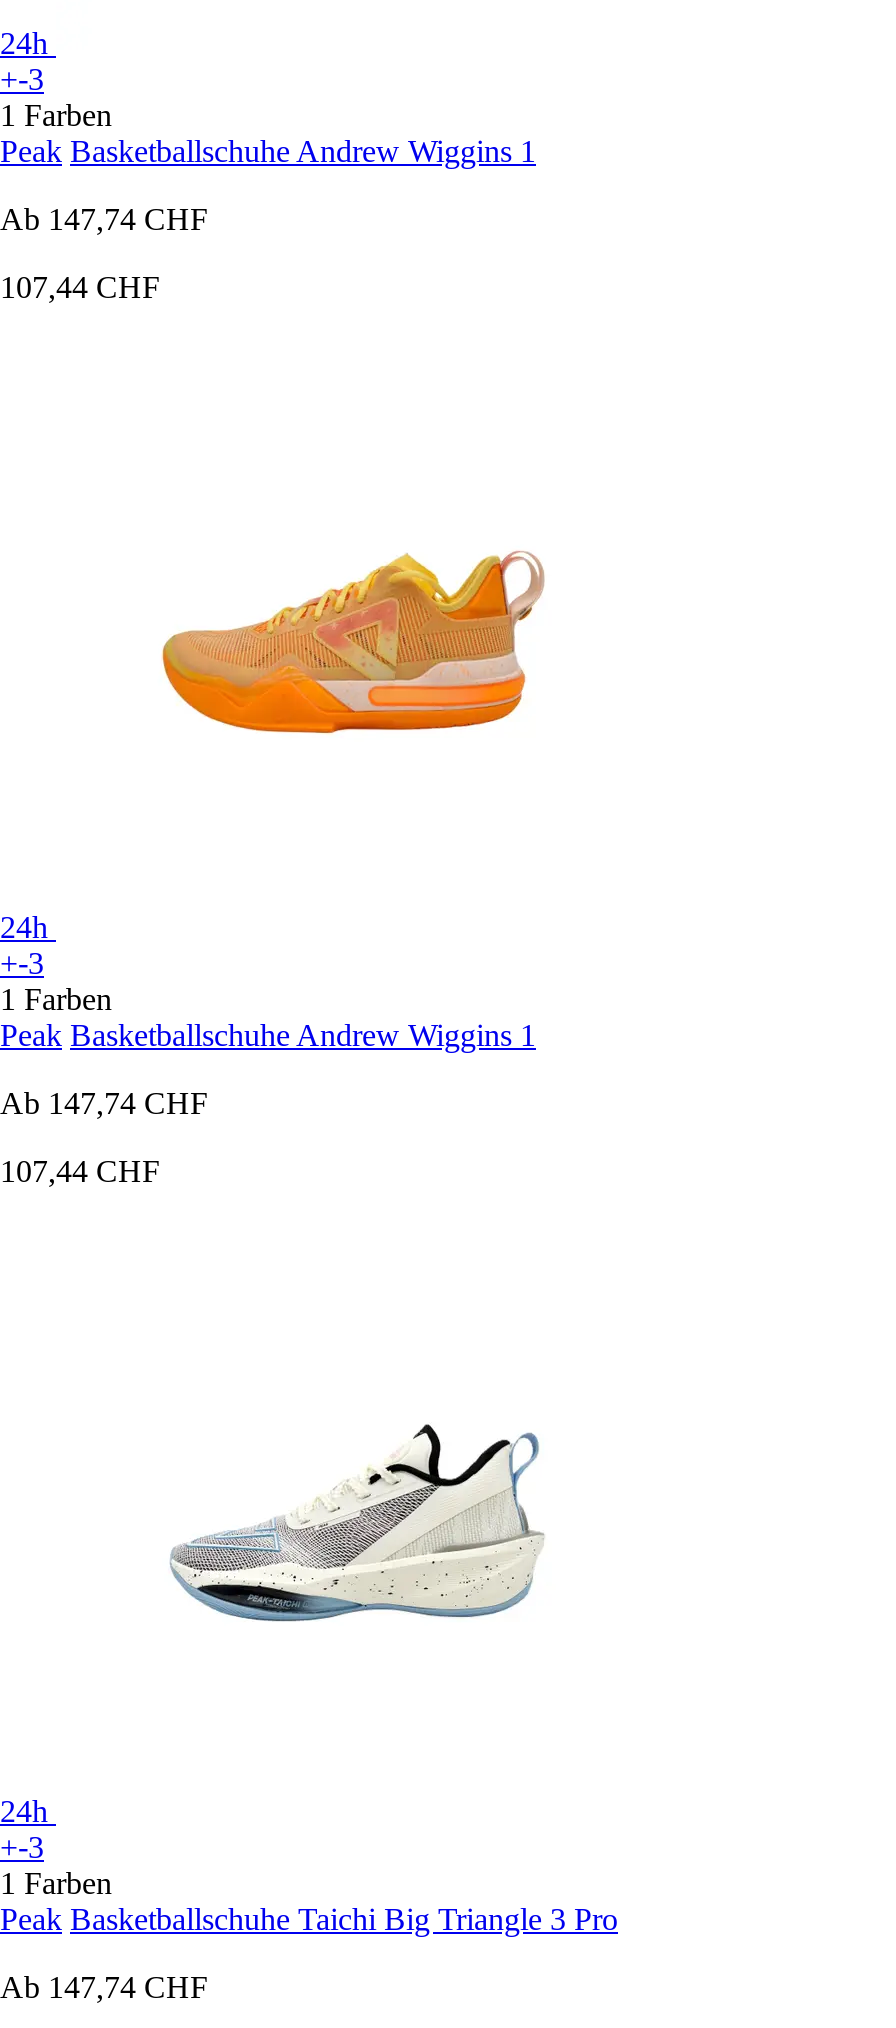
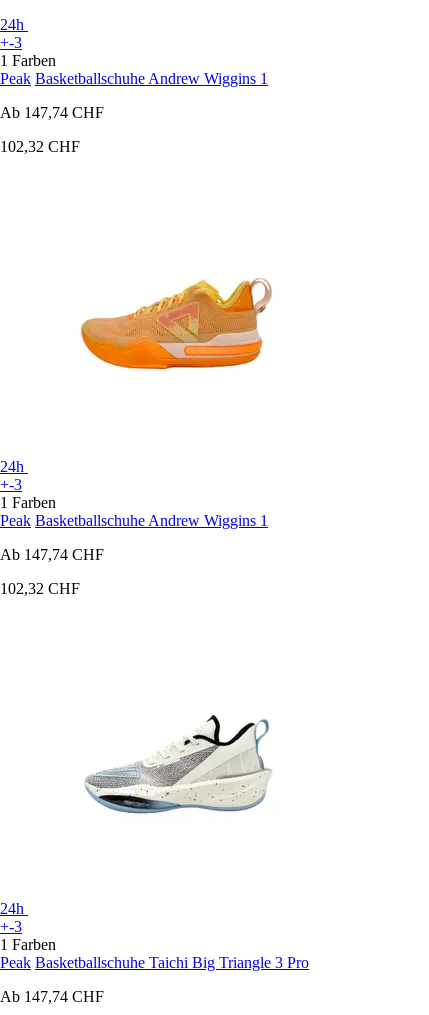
- 107,44 CHF
+ 102,32 CHF

- 107,44 CHF
+ 102,32 CHF
